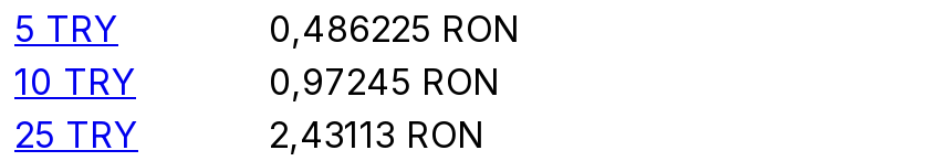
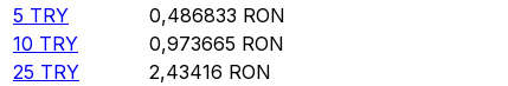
- 0,486225 RON
+ 0,486833 RON

- 0,97245 RON
+ 0,973665 RON

- 2,43113 RON
+ 2,43416 RON
